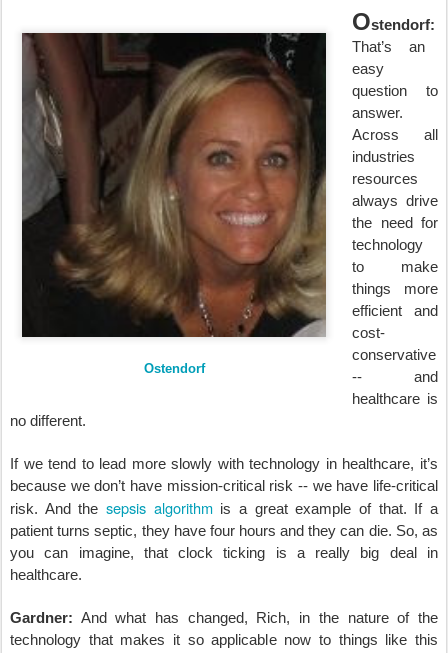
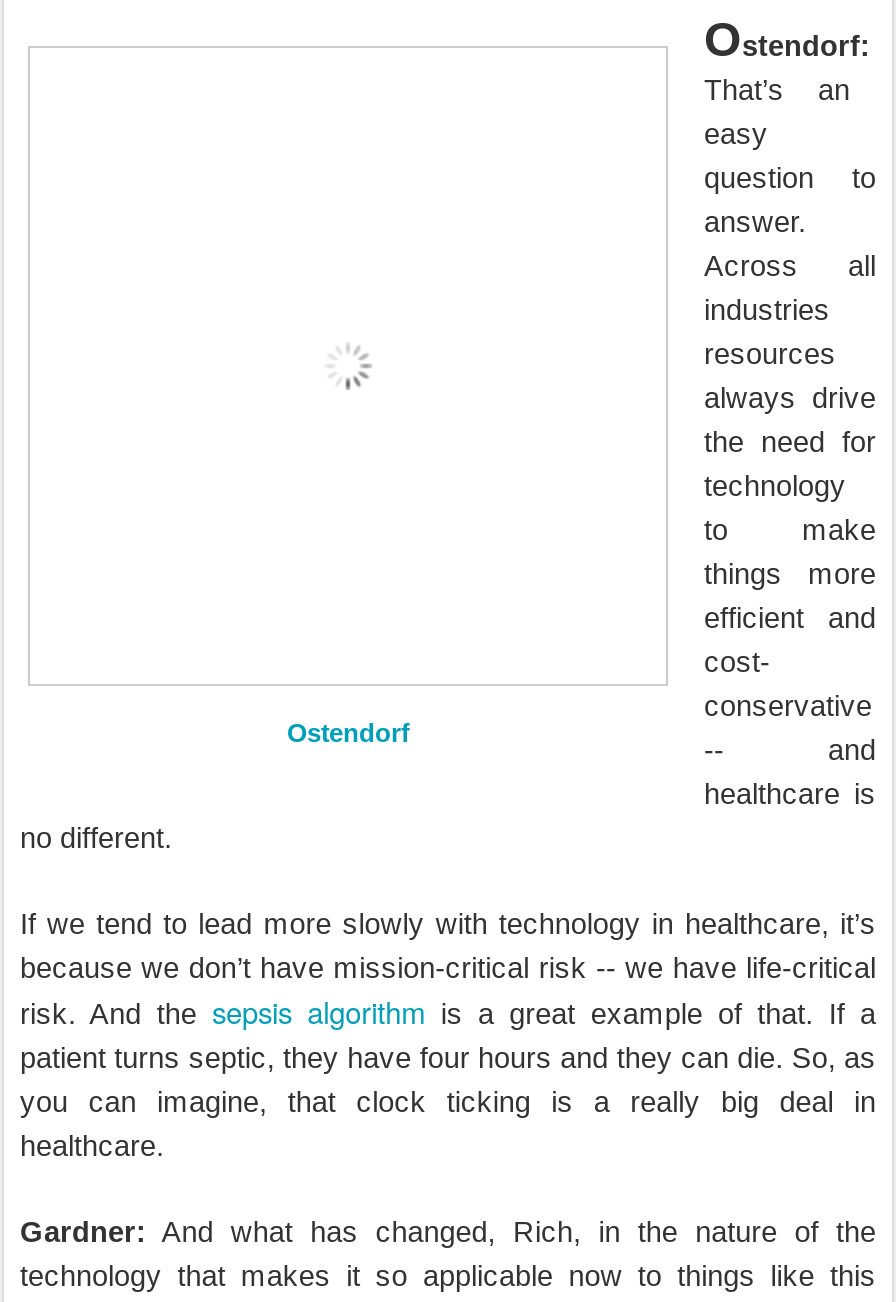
- [image]
